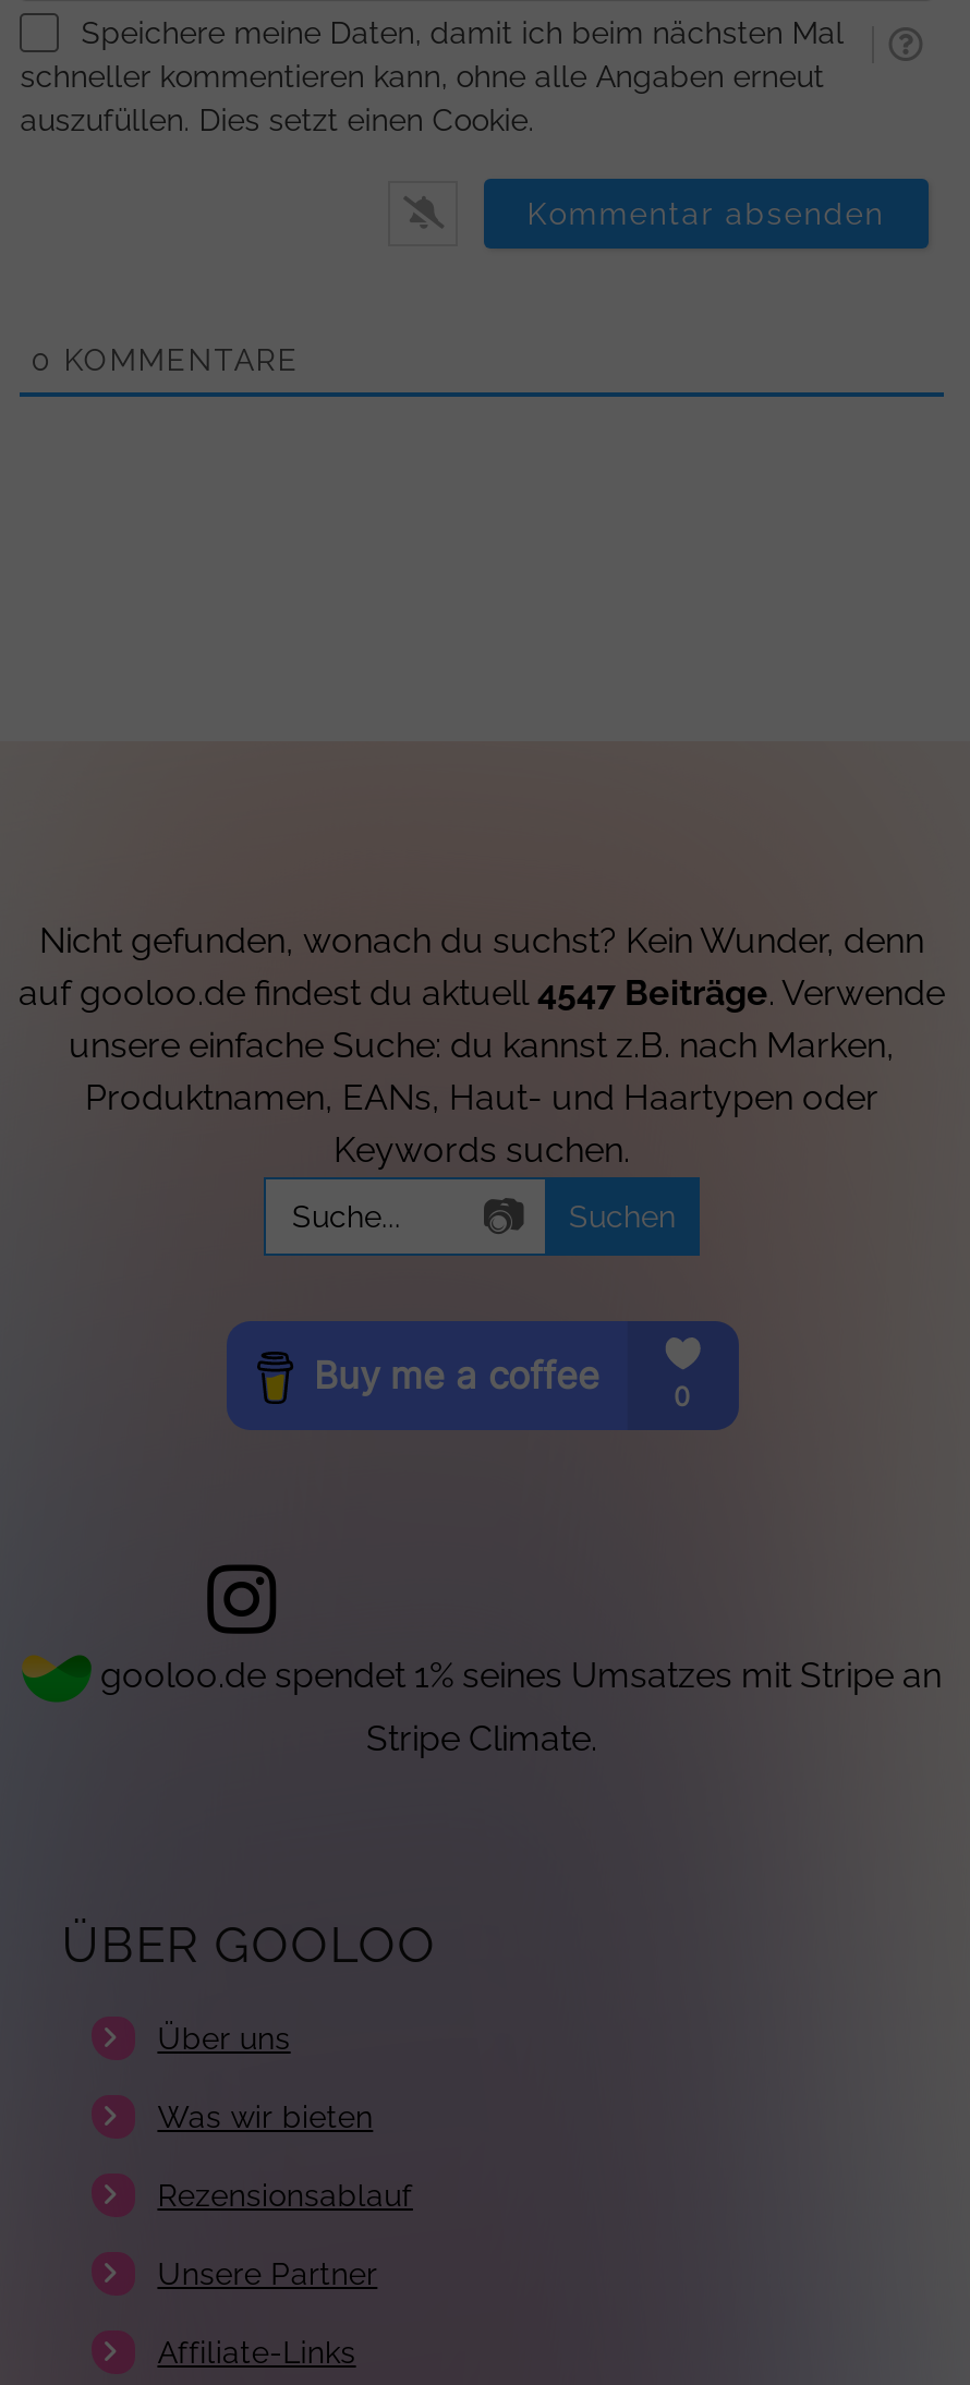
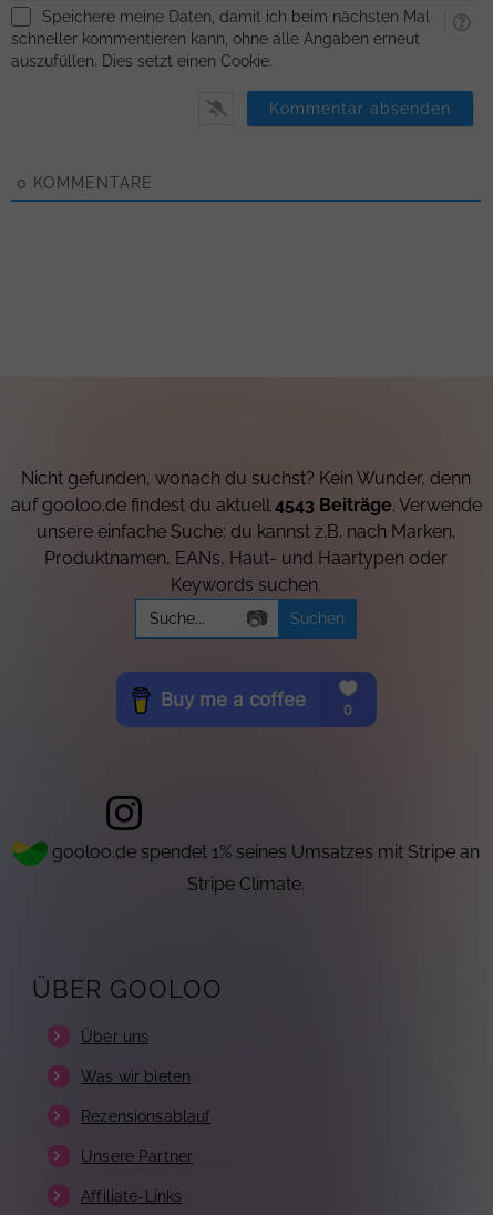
- auf gooloo.de findest du aktuell 4547 Beiträge. Verwende
+ auf gooloo.de findest du aktuell 4543 Beiträge. Verwende
